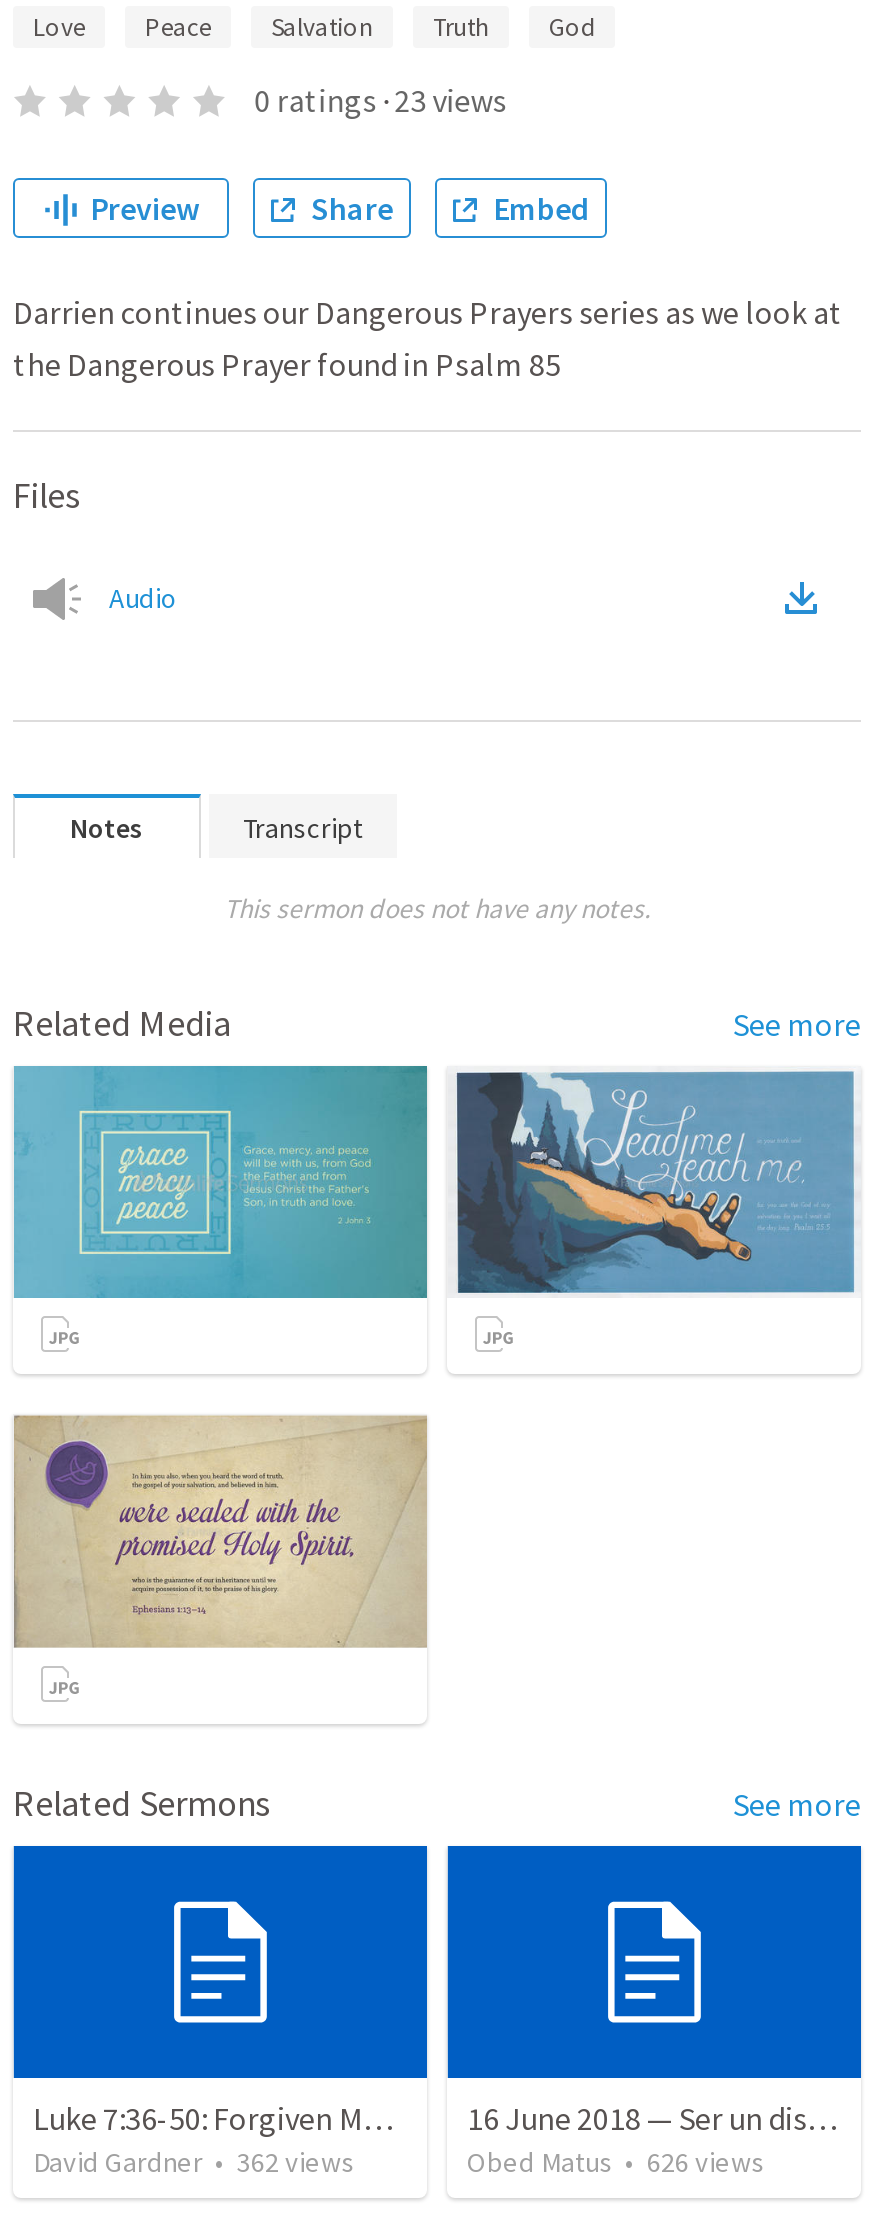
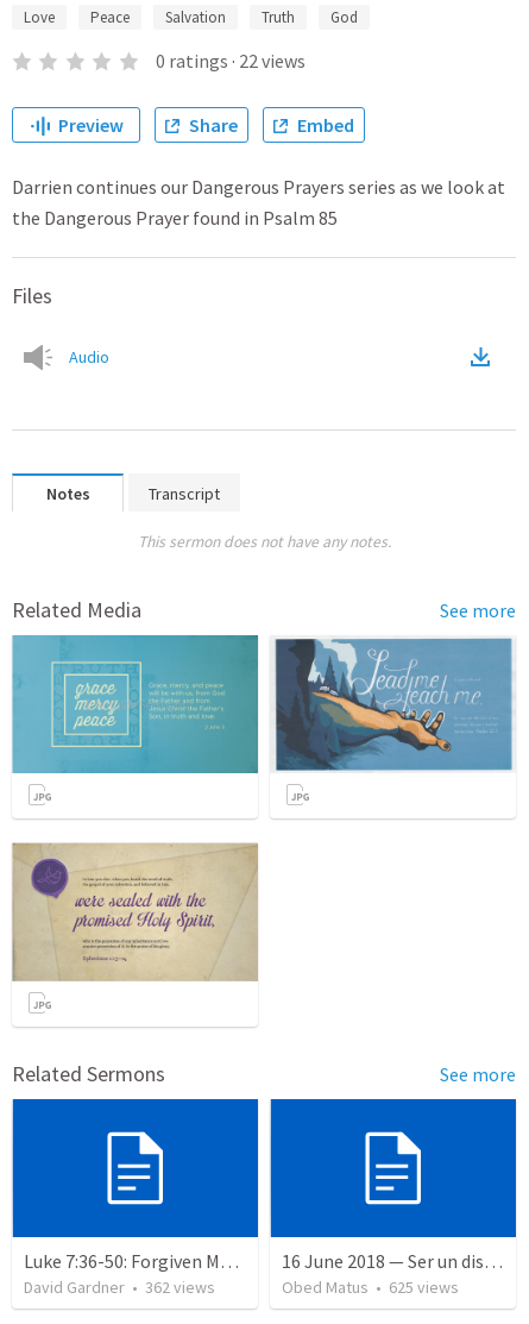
- 0 ratings · 23 views
+ 0 ratings · 22 views

- Obed Matus • 626 views
+ Obed Matus • 625 views
